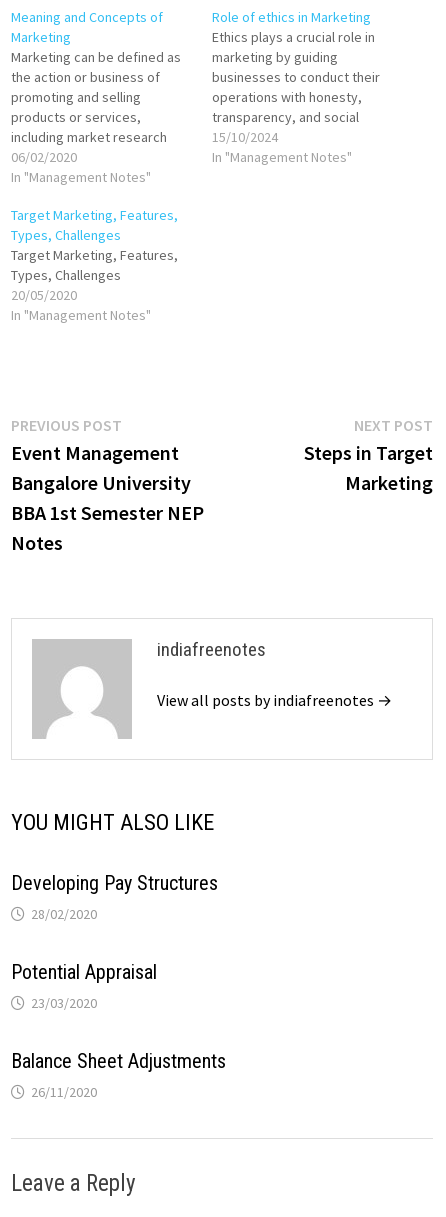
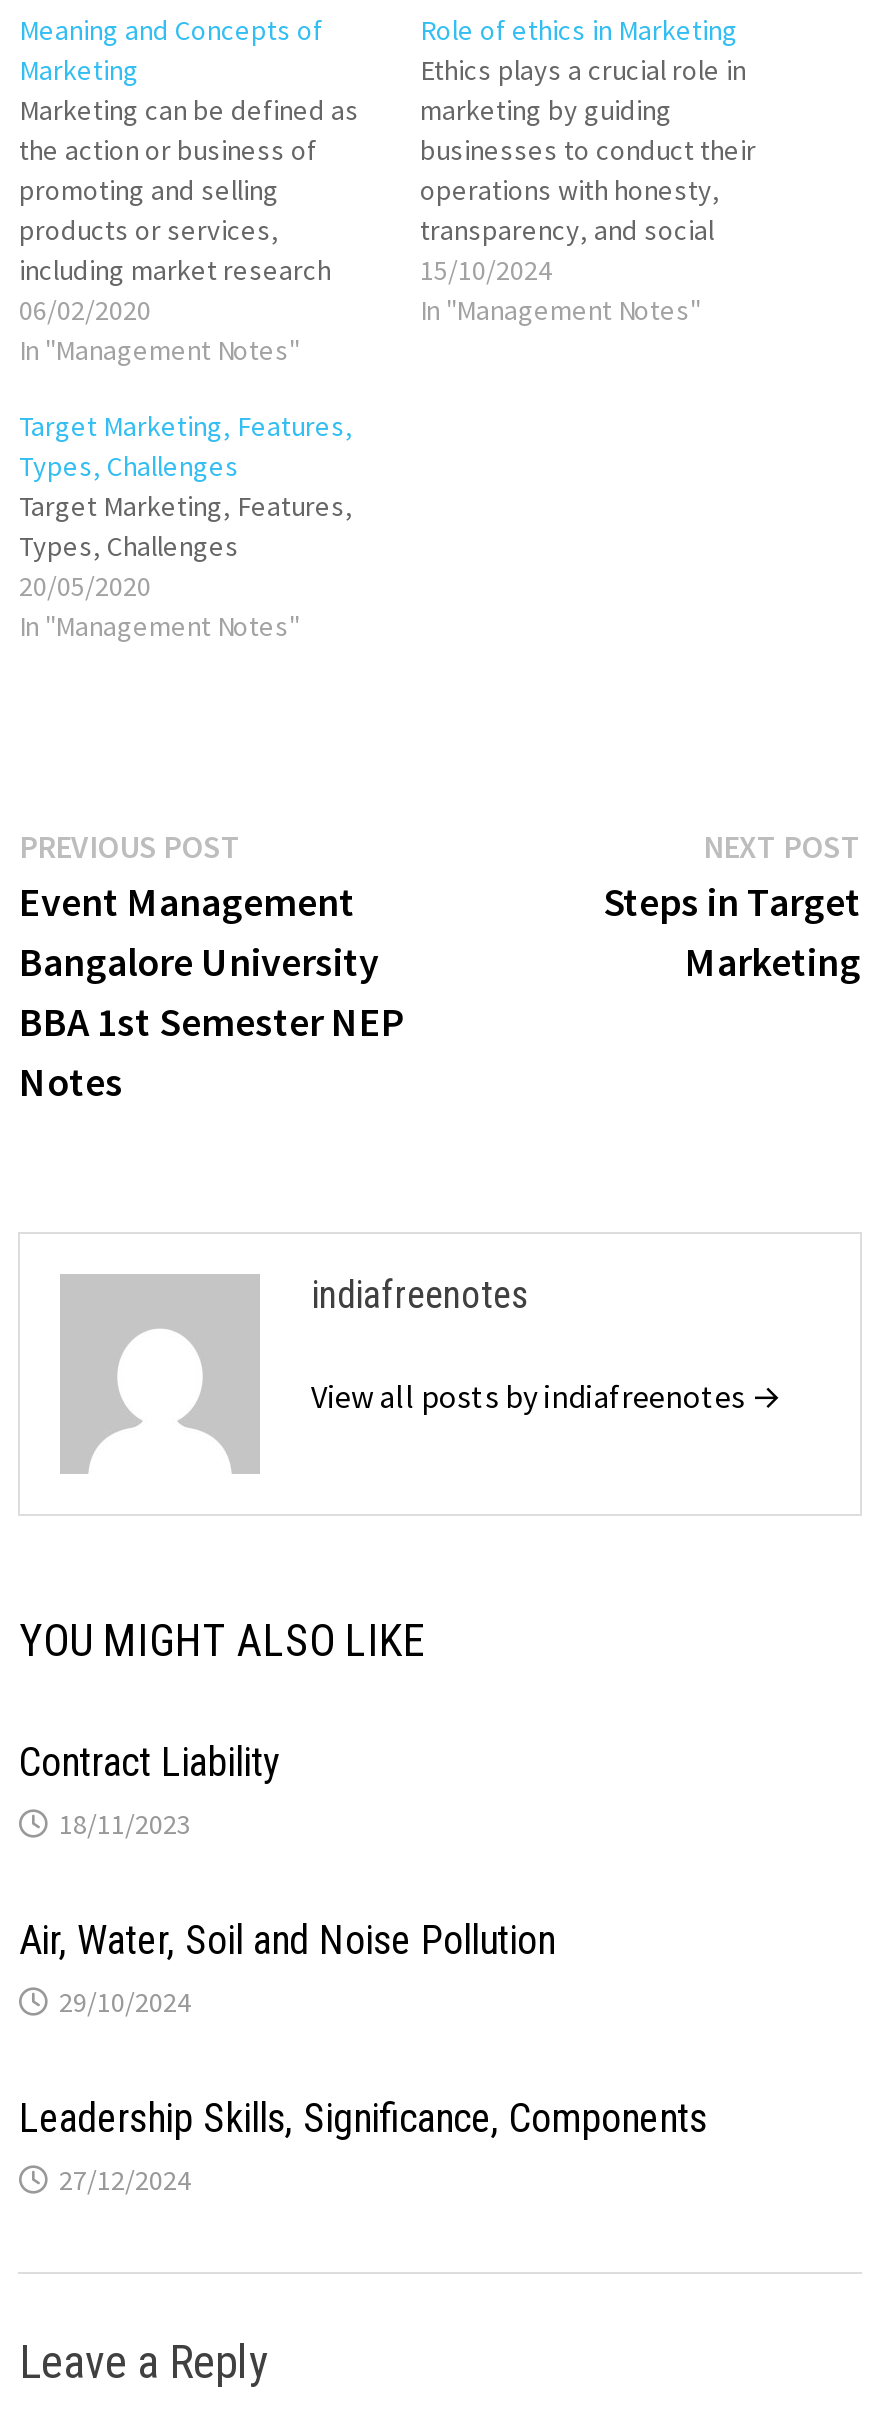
- Developing Pay Structures
- 28/02/2020
+ Contract Liability
+ 18/11/2023

- Potential Appraisal
- 23/03/2020
+ Air, Water, Soil and Noise Pollution
+ 29/10/2024

- Balance Sheet Adjustments
- 26/11/2020
+ Leadership Skills, Significance, Components
+ 27/12/2024
